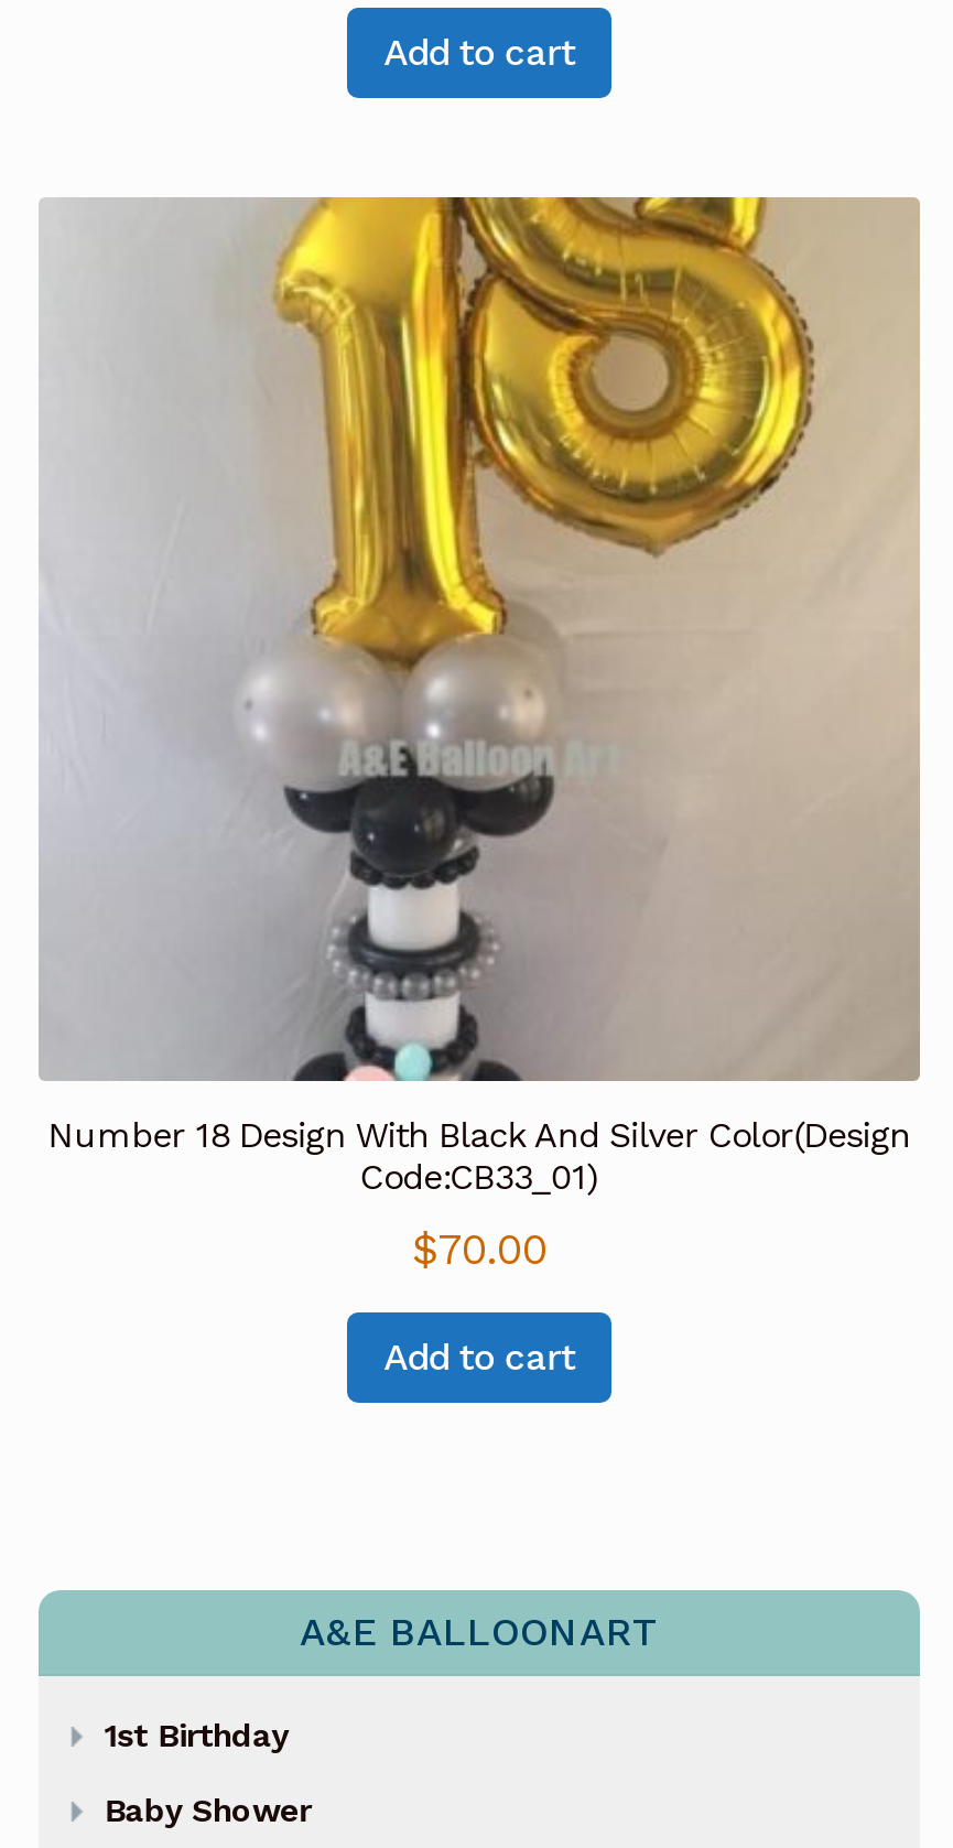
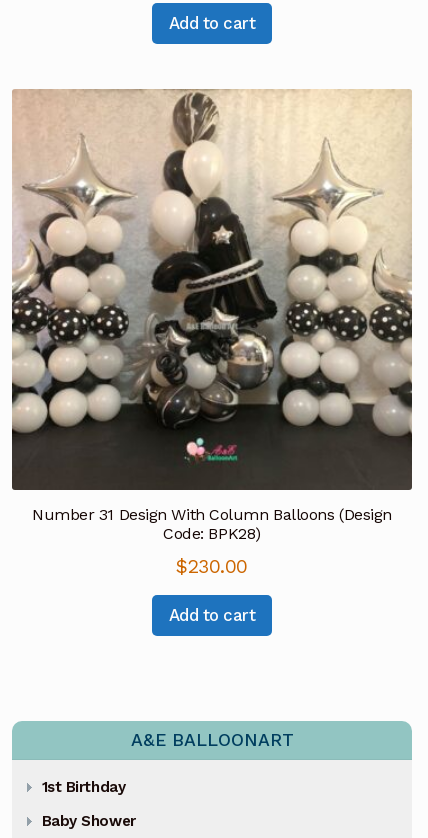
- [image]
- Number 18 Design With Black And Silver Color(Design
- Code:CB33_01)
+ [image]
+ Number 31 Design With Column Balloons (Design
+ Code: BPK28)

- $70.00
+ $230.00
